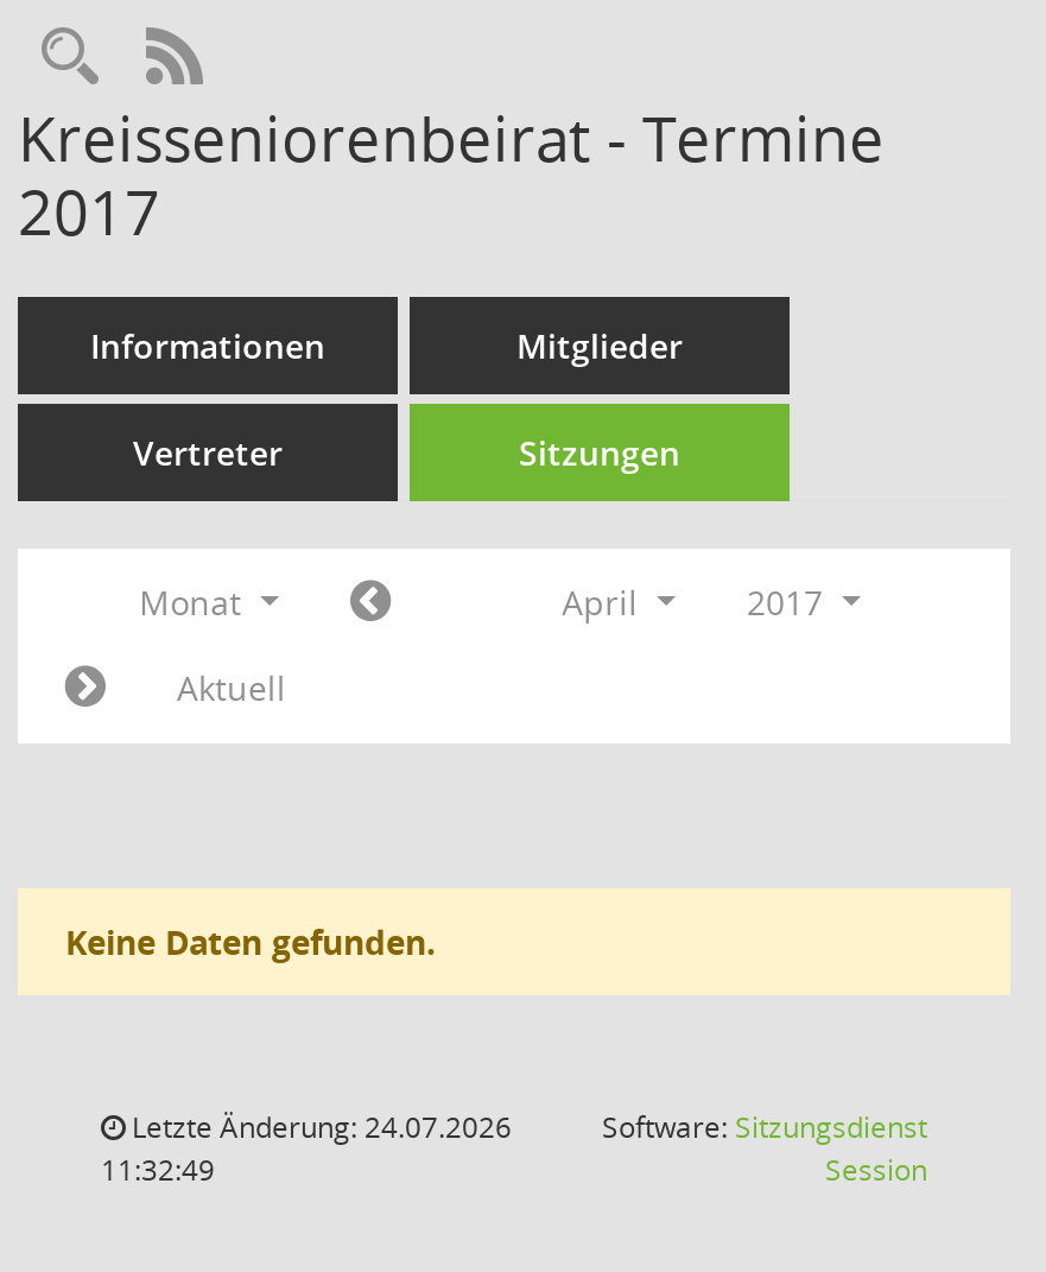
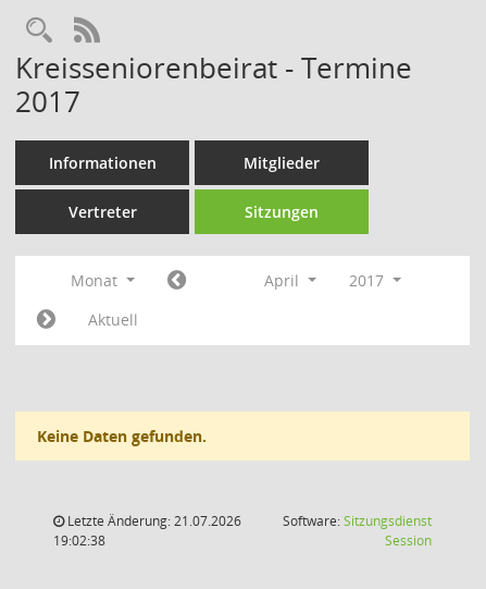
- Letzte Änderung: 24.07.2026
+ Letzte Änderung: 21.07.2026

- 11:32:49
+ 19:02:38
